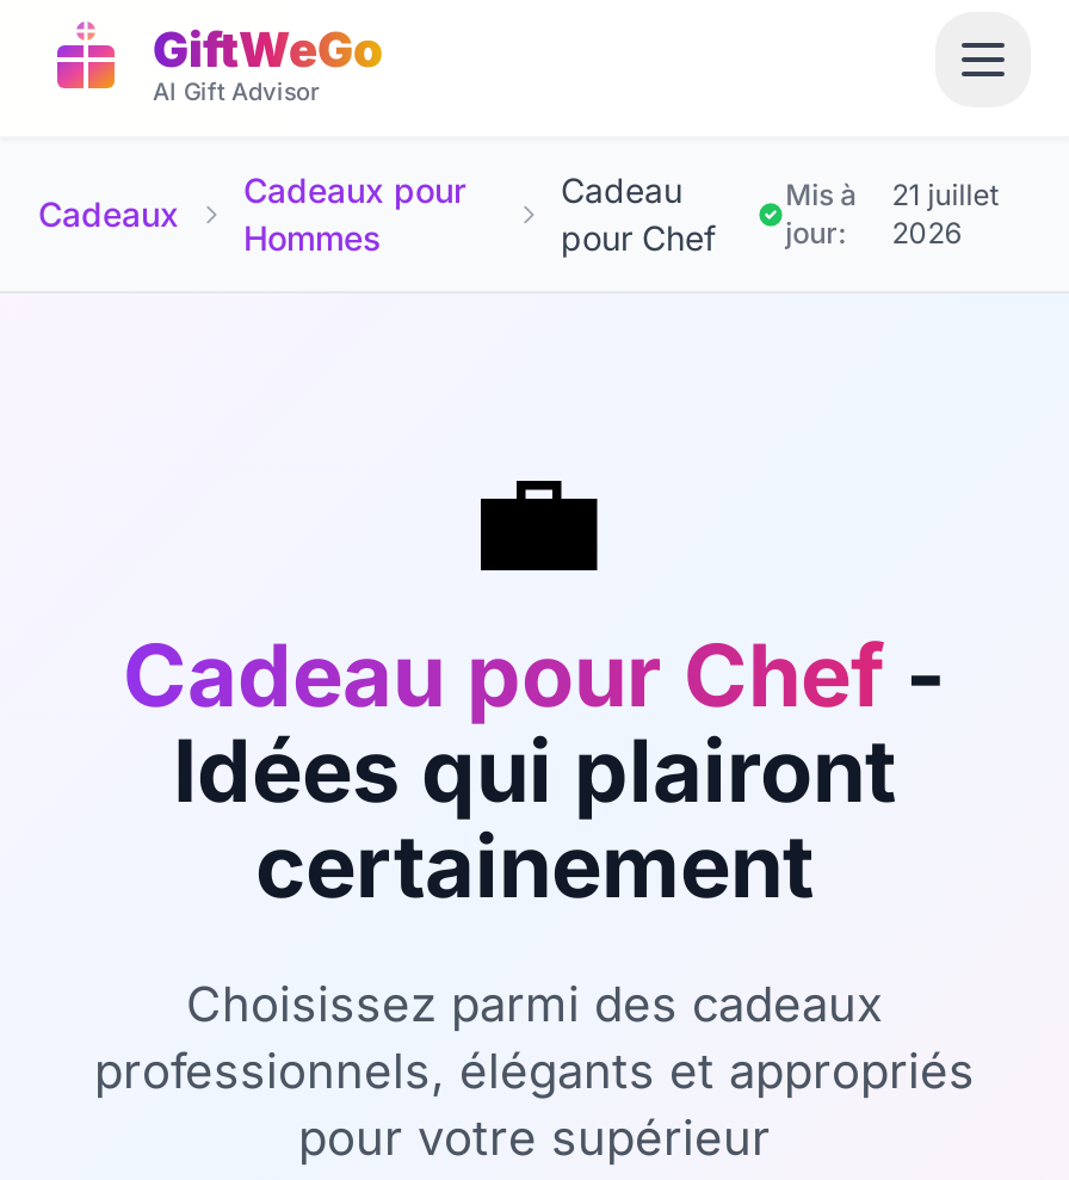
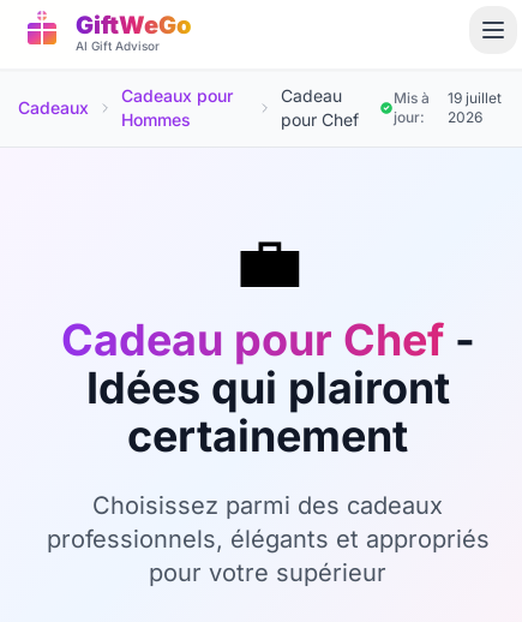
- Mis à 21 juillet
+ Mis à 19 juillet
